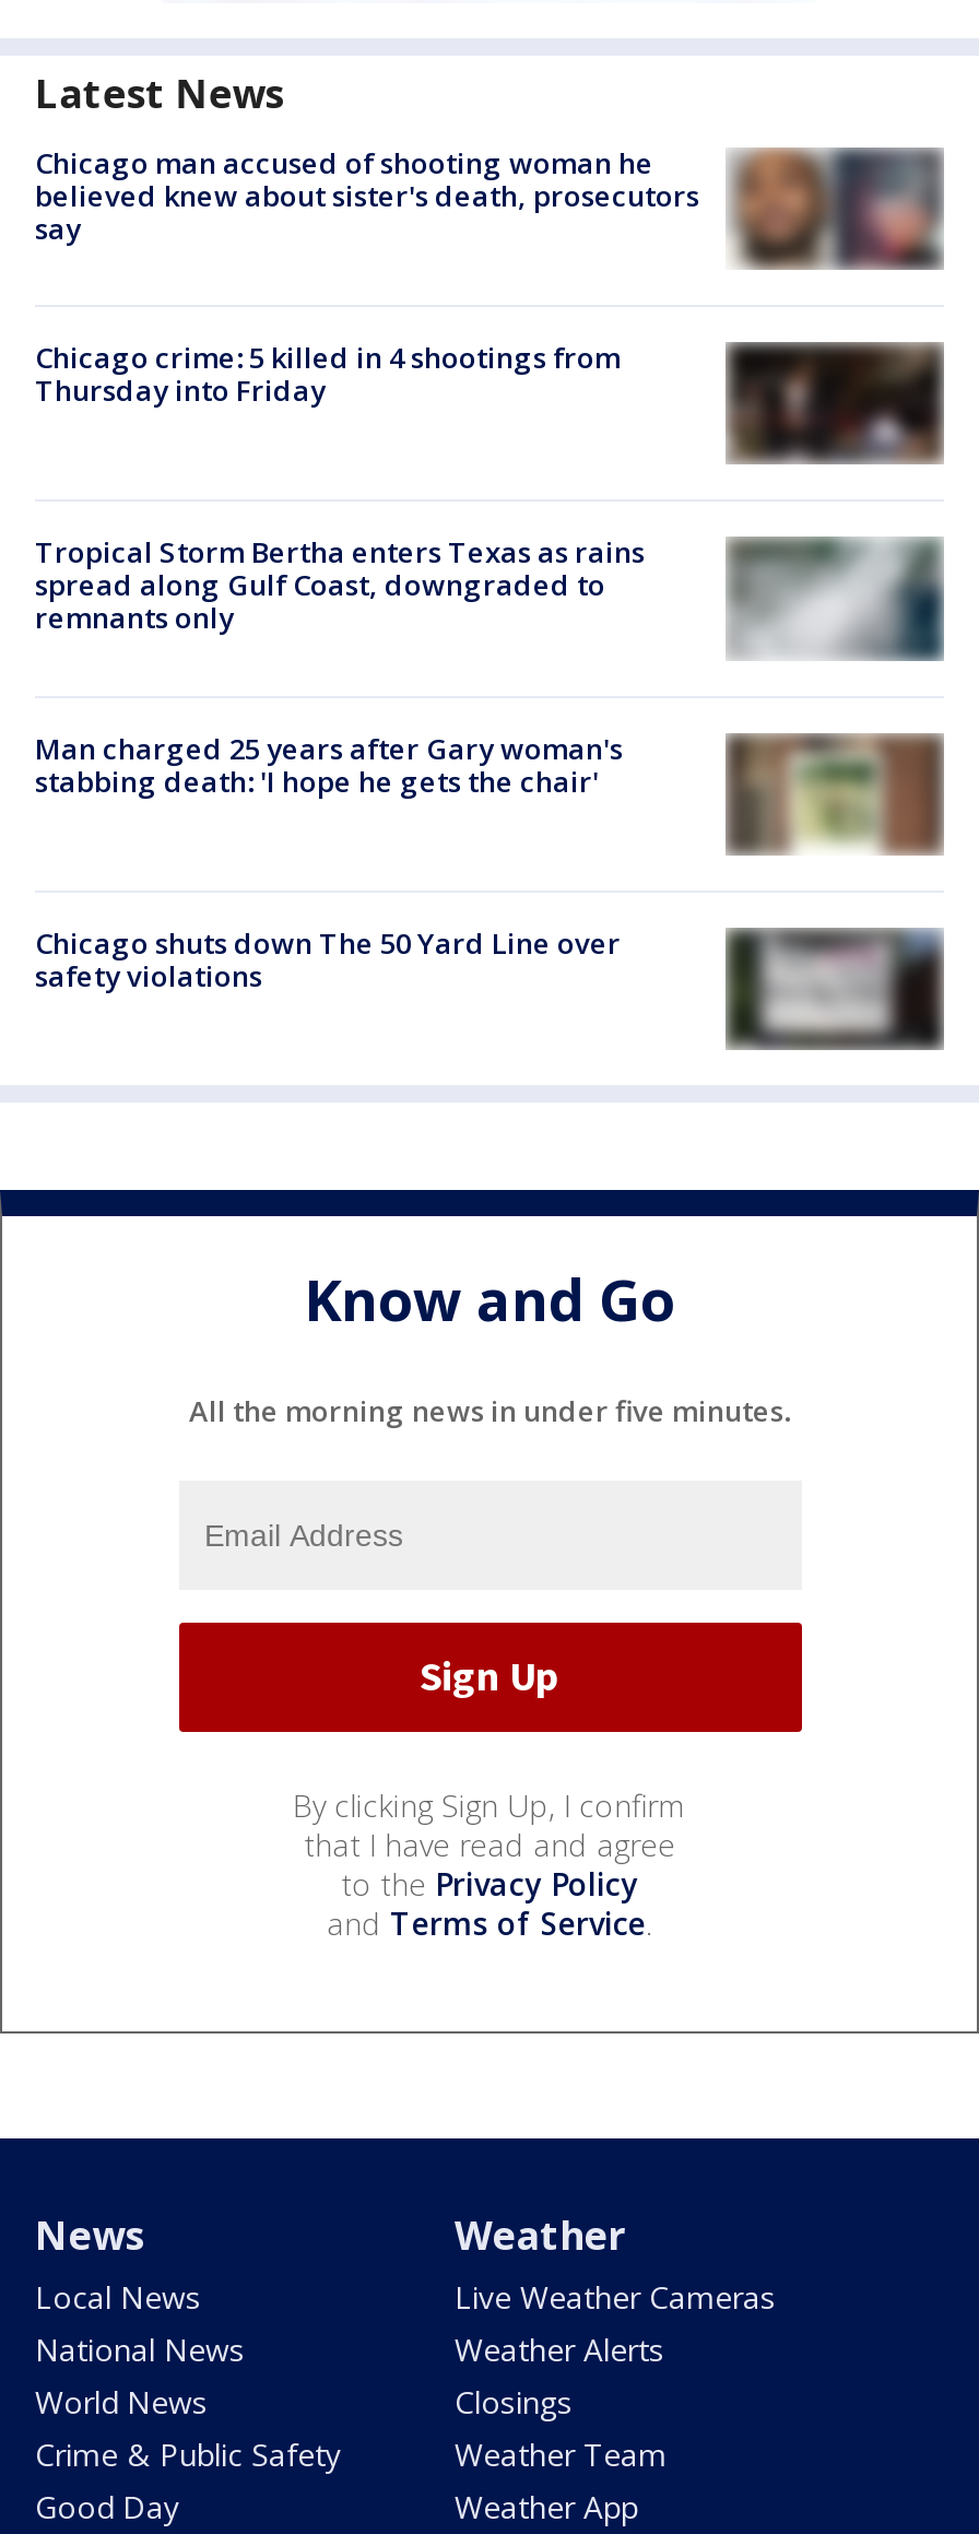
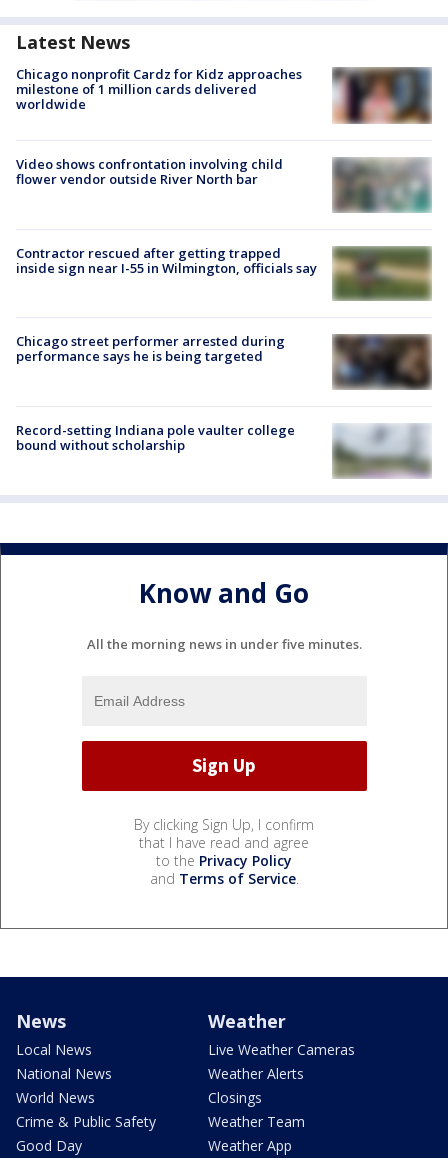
- [image]
- Chicago man accused of shooting woman he
- believed knew about sister's death, prosecutors
- say
+ [image]
+ Chicago nonprofit Cardz for Kidz approaches
+ milestone of 1 million cards delivered
+ worldwide

- Chicago crime: 5 killed in 4 shootings from
- Thursday into Friday
+ Video shows confrontation involving child
+ flower vendor outside River North bar

- [image]
+ [image]

- [image]
- Tropical Storm Bertha enters Texas as rains
- spread along Gulf Coast, downgraded to
- remnants only
+ [image]
+ Contractor rescued after getting trapped
+ inside sign near I-55 in Wilmington, officials say

- Man charged 25 years after Gary woman's
- stabbing death: 'I hope he gets the chair'
+ Chicago street performer arrested during
+ performance says he is being targeted

- [image]
+ [image]

- Chicago shuts down The 50 Yard Line over
- safety violations
+ Record-setting Indiana pole vaulter college
+ bound without scholarship

- [image]
+ [image]
